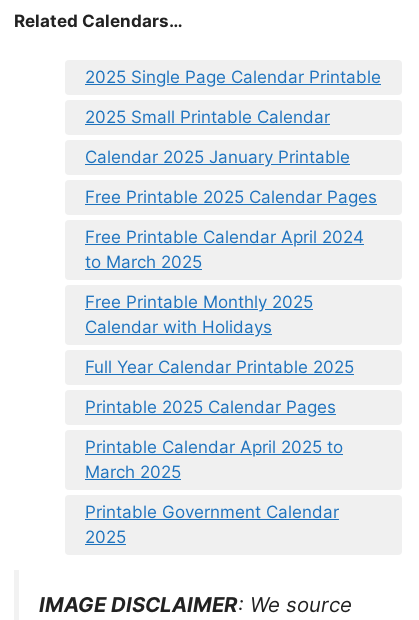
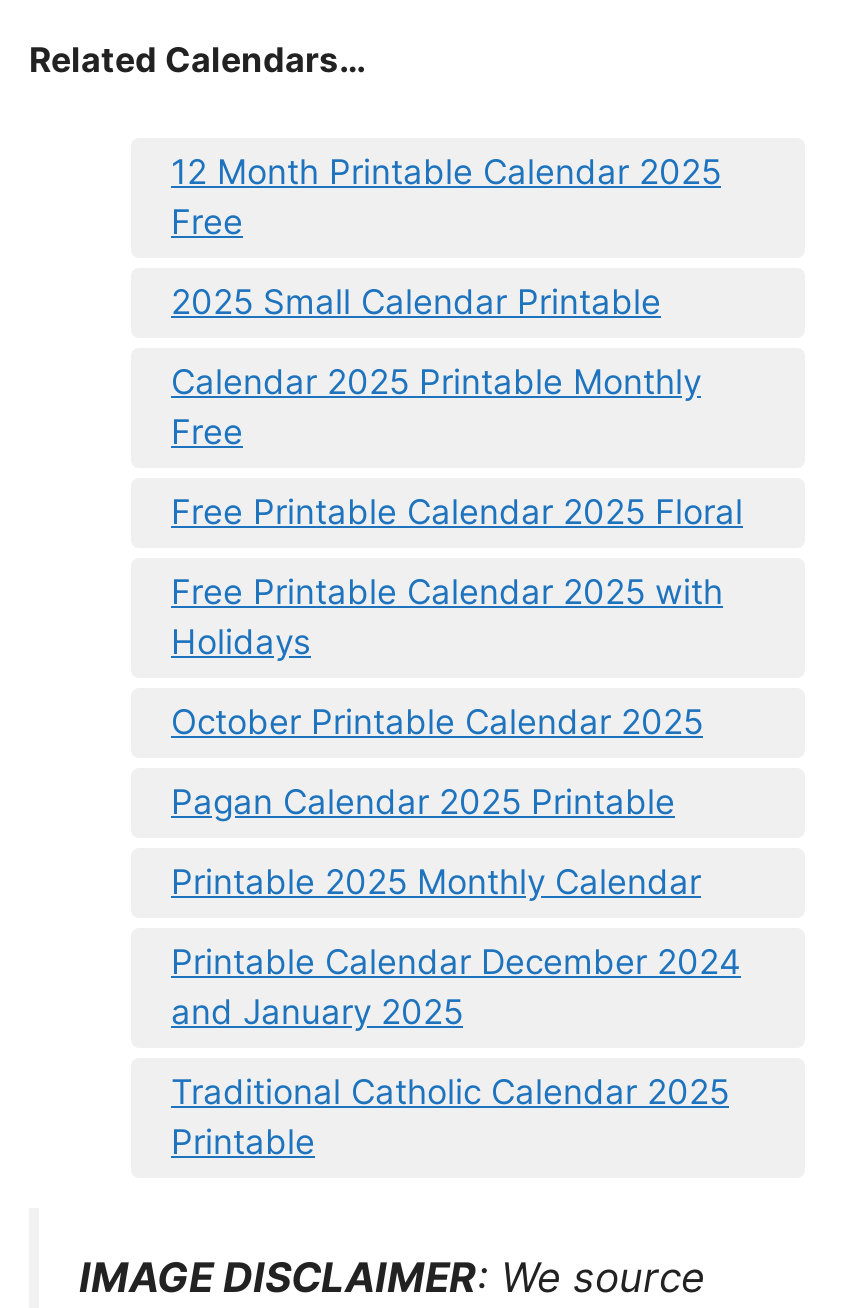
- 2025 Single Page Calendar Printable
+ 12 Month Printable Calendar 2025
+ Free

- 2025 Small Printable Calendar
+ 2025 Small Calendar Printable

- Calendar 2025 January Printable
+ Calendar 2025 Printable Monthly
+ Free

- Free Printable 2025 Calendar Pages
+ Free Printable Calendar 2025 Floral

- Free Printable Calendar April 2024
- to March 2025
+ Free Printable Calendar 2025 with
+ Holidays

- Free Printable Monthly 2025
- Calendar with Holidays
+ October Printable Calendar 2025

- Full Year Calendar Printable 2025
+ Pagan Calendar 2025 Printable

- Printable 2025 Calendar Pages
+ Printable 2025 Monthly Calendar

- Printable Calendar April 2025 to
- March 2025
+ Printable Calendar December 2024
+ and January 2025

- Printable Government Calendar
- 2025
+ Traditional Catholic Calendar 2025
+ Printable
